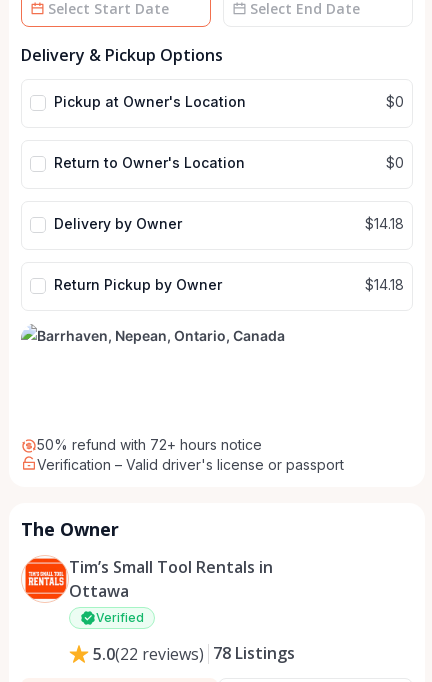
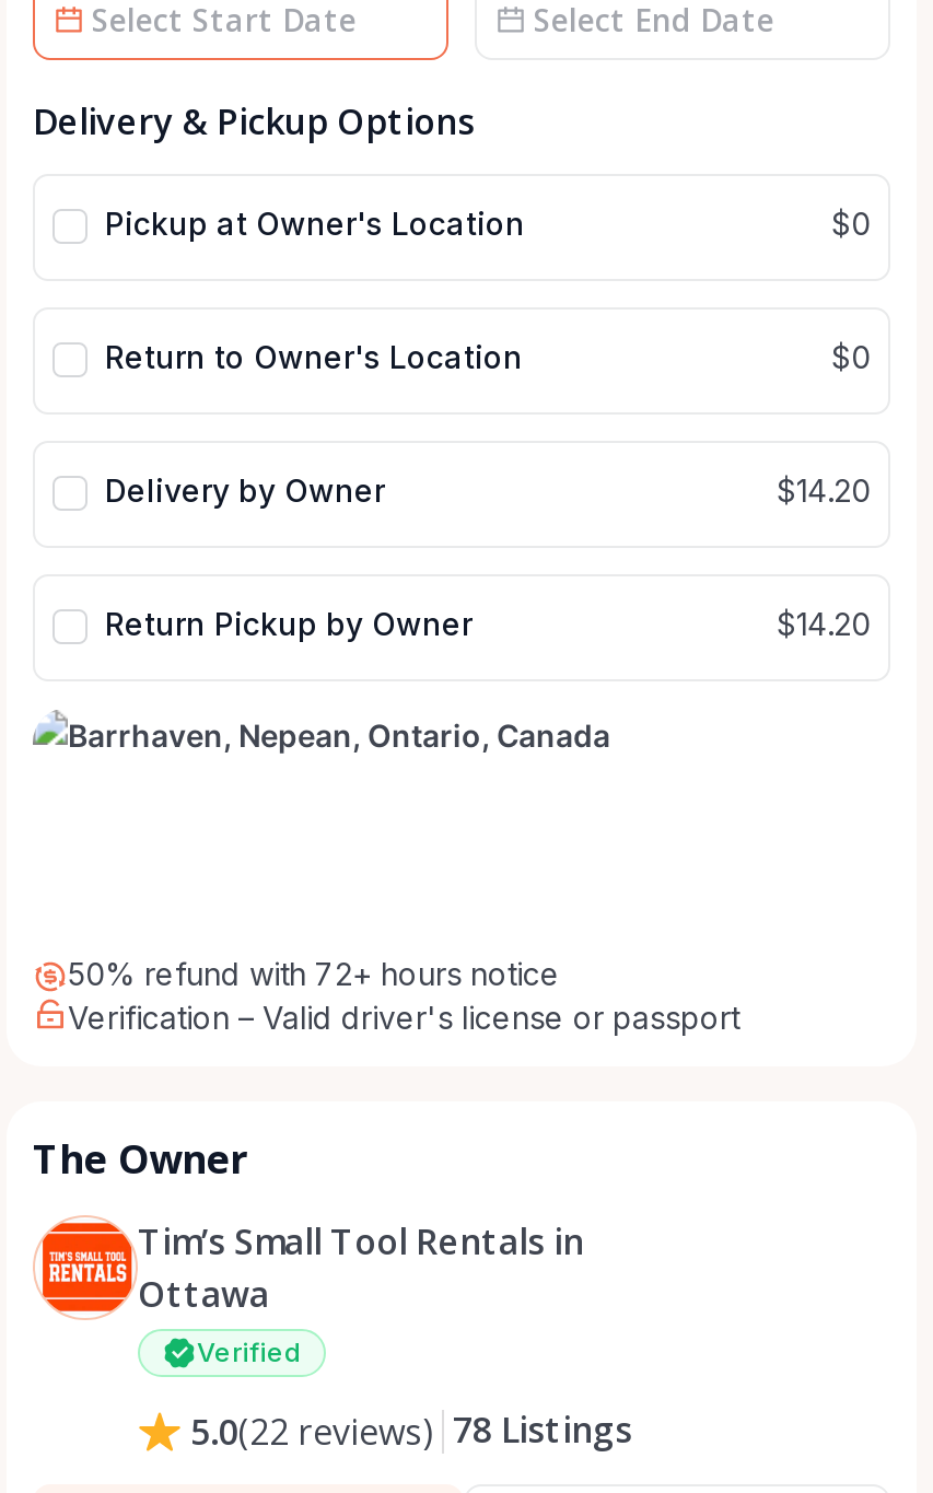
- $14.18
+ $14.20

- $14.18
+ $14.20
